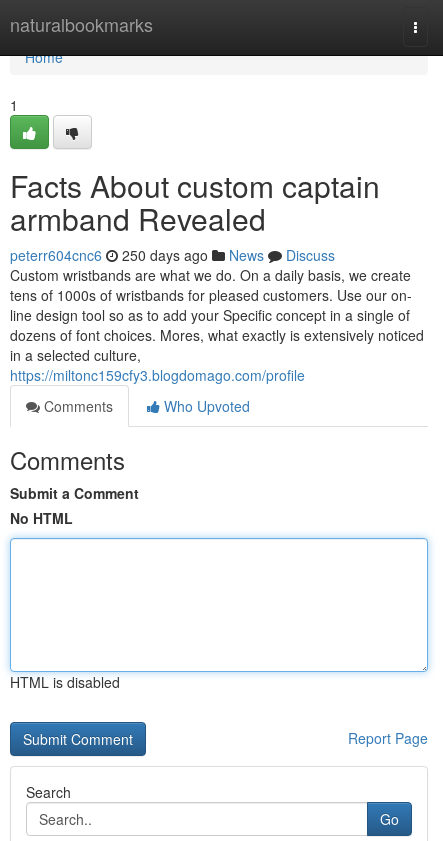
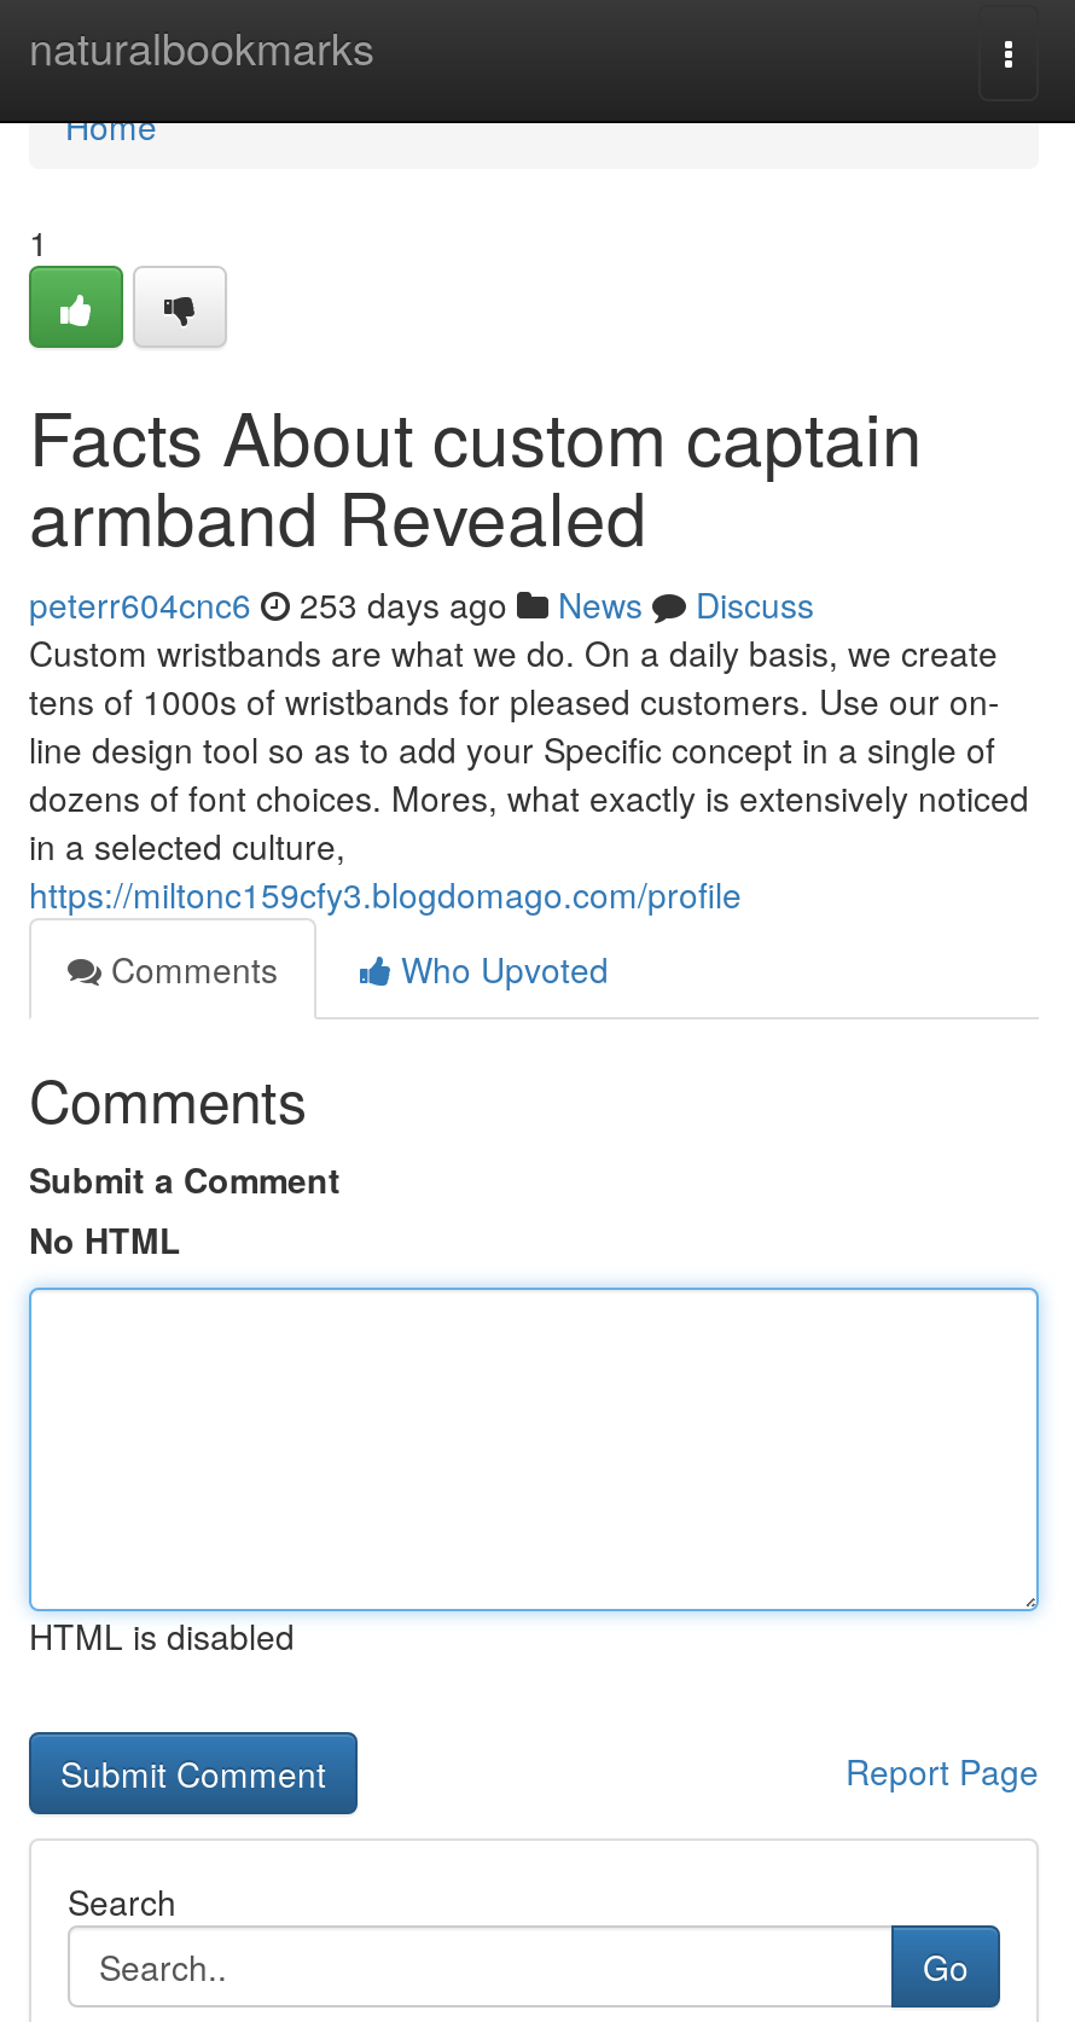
- peterr604cnc6 250 days ago News Discuss
+ peterr604cnc6 253 days ago News Discuss
